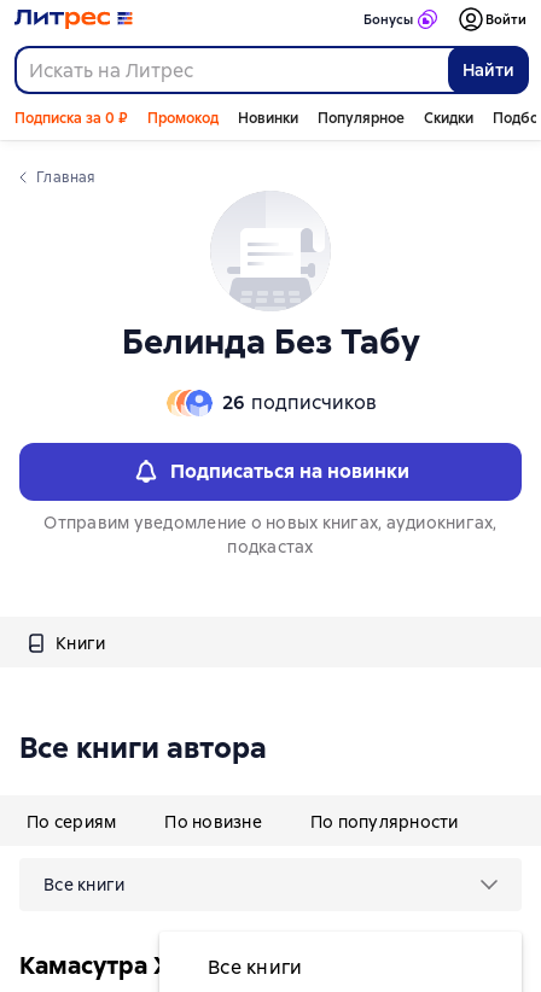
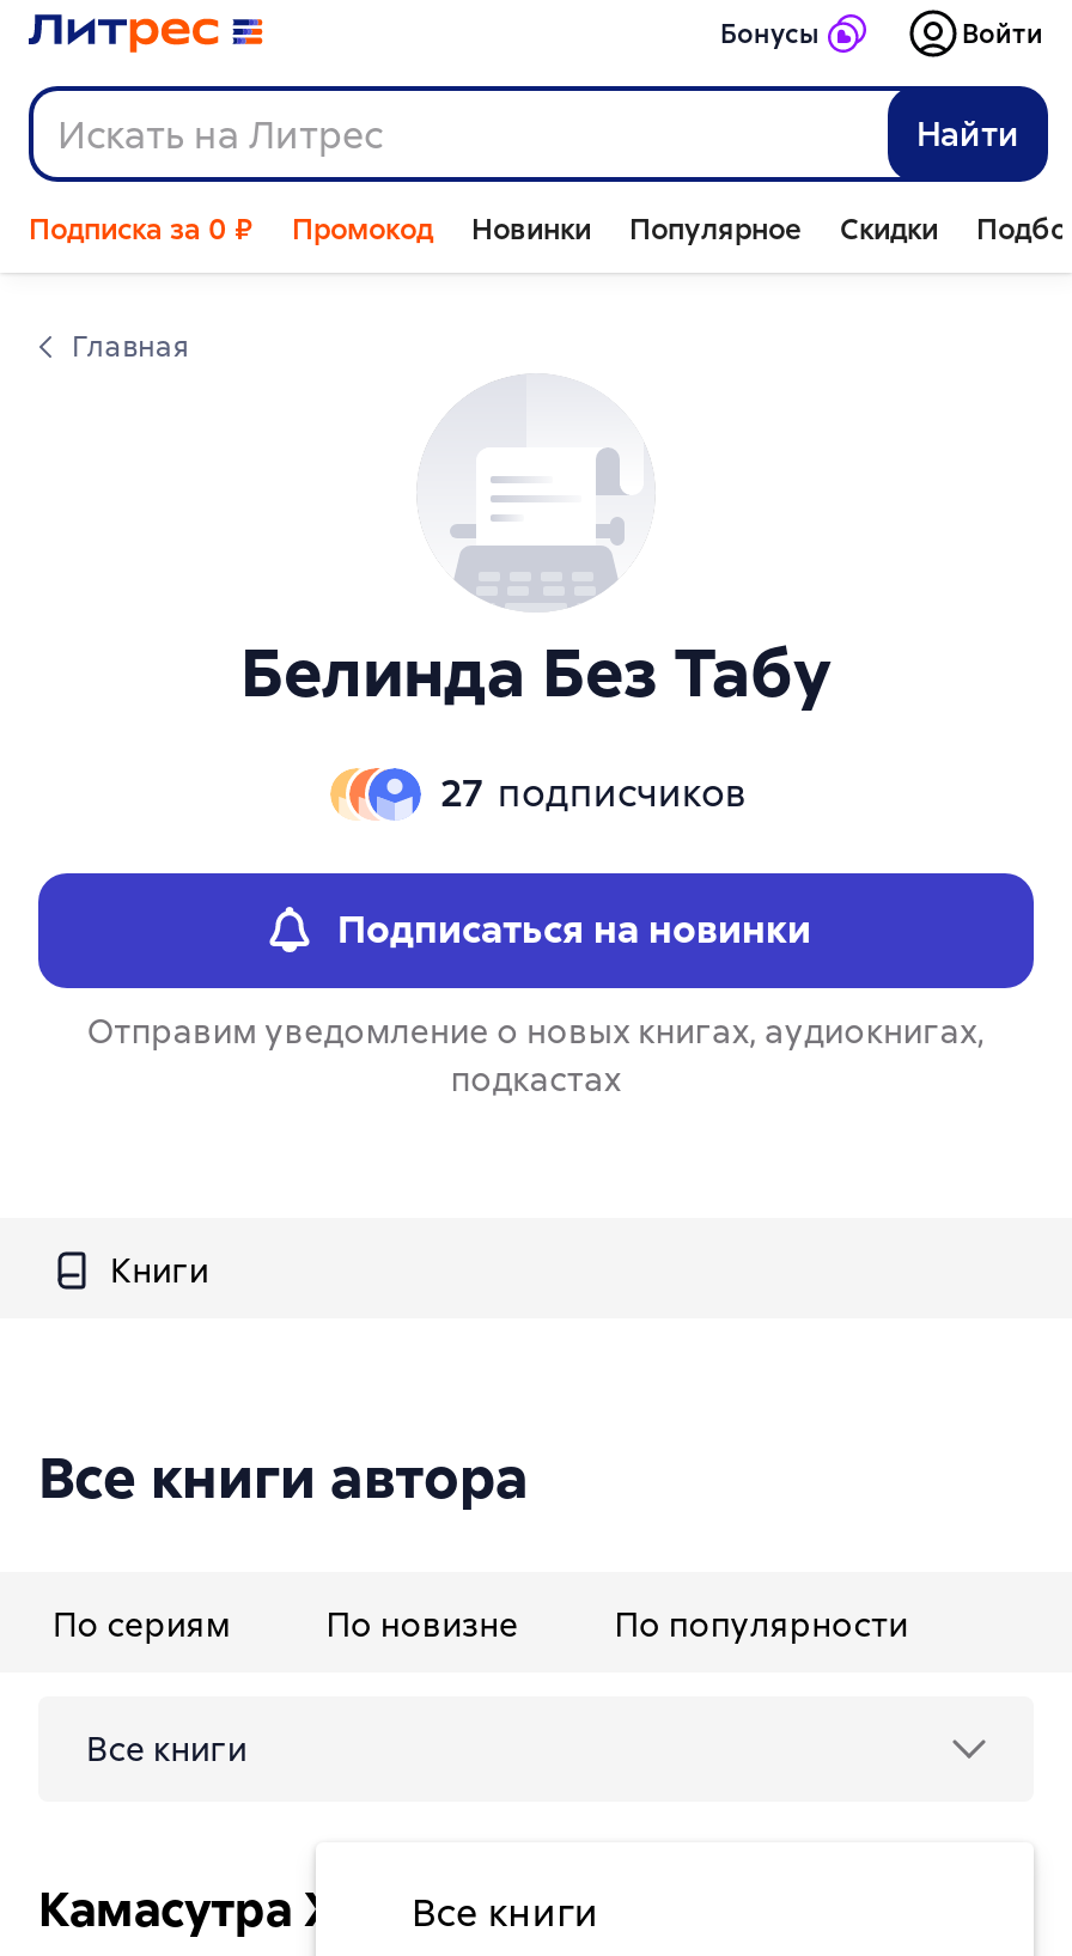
- 26 подписчиков
+ 27 подписчиков
